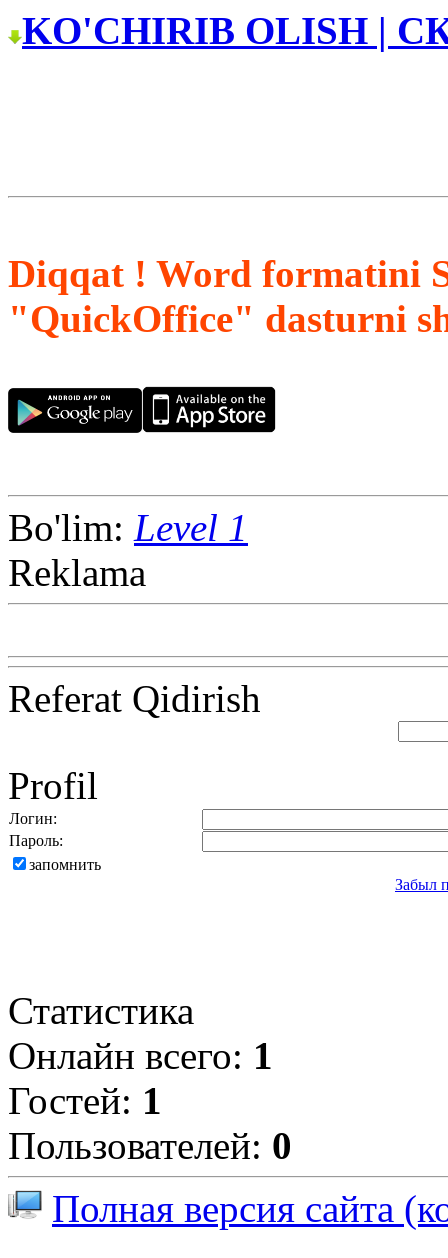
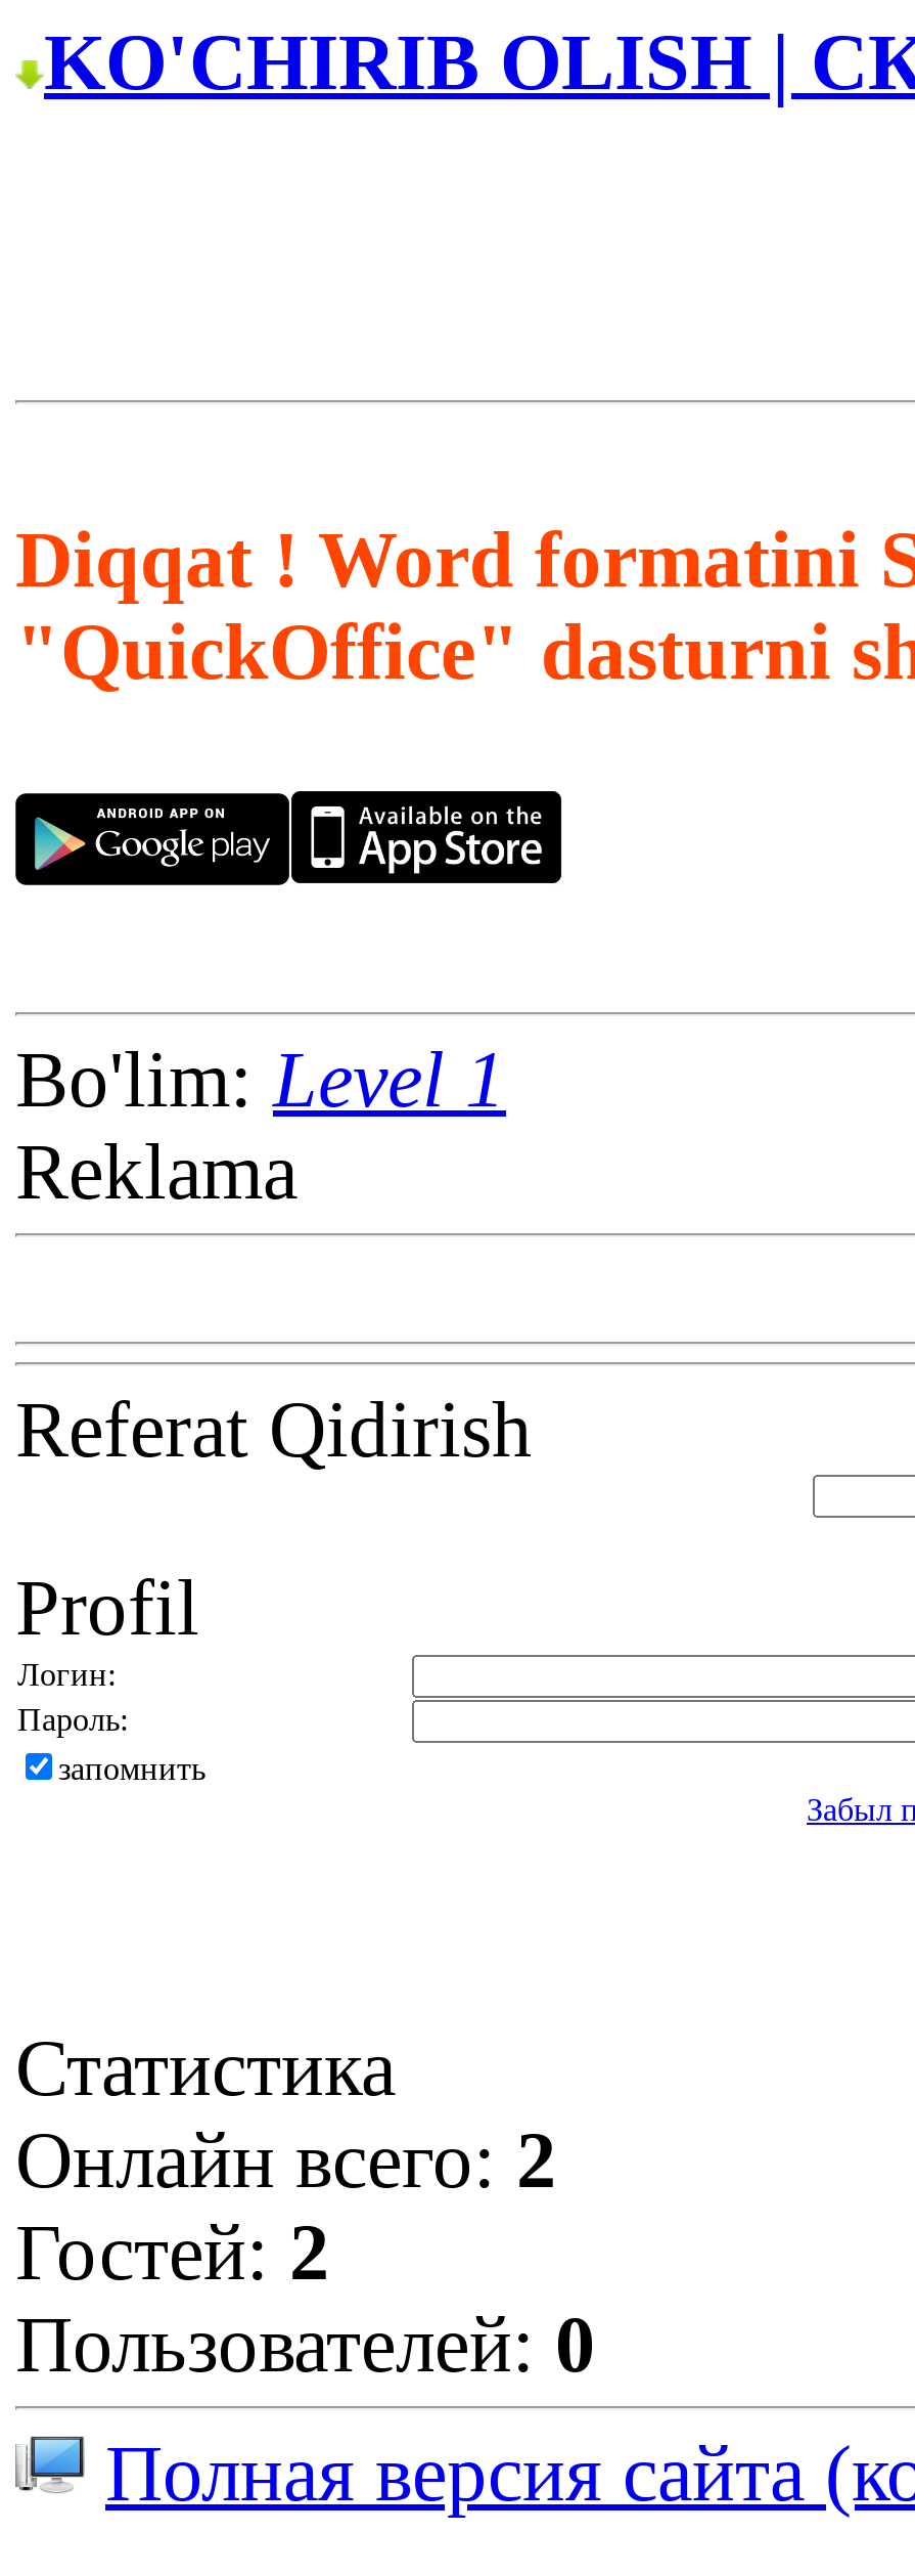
- Онлайн всего: 1
+ Онлайн всего: 2

- Гостей: 1
+ Гостей: 2
